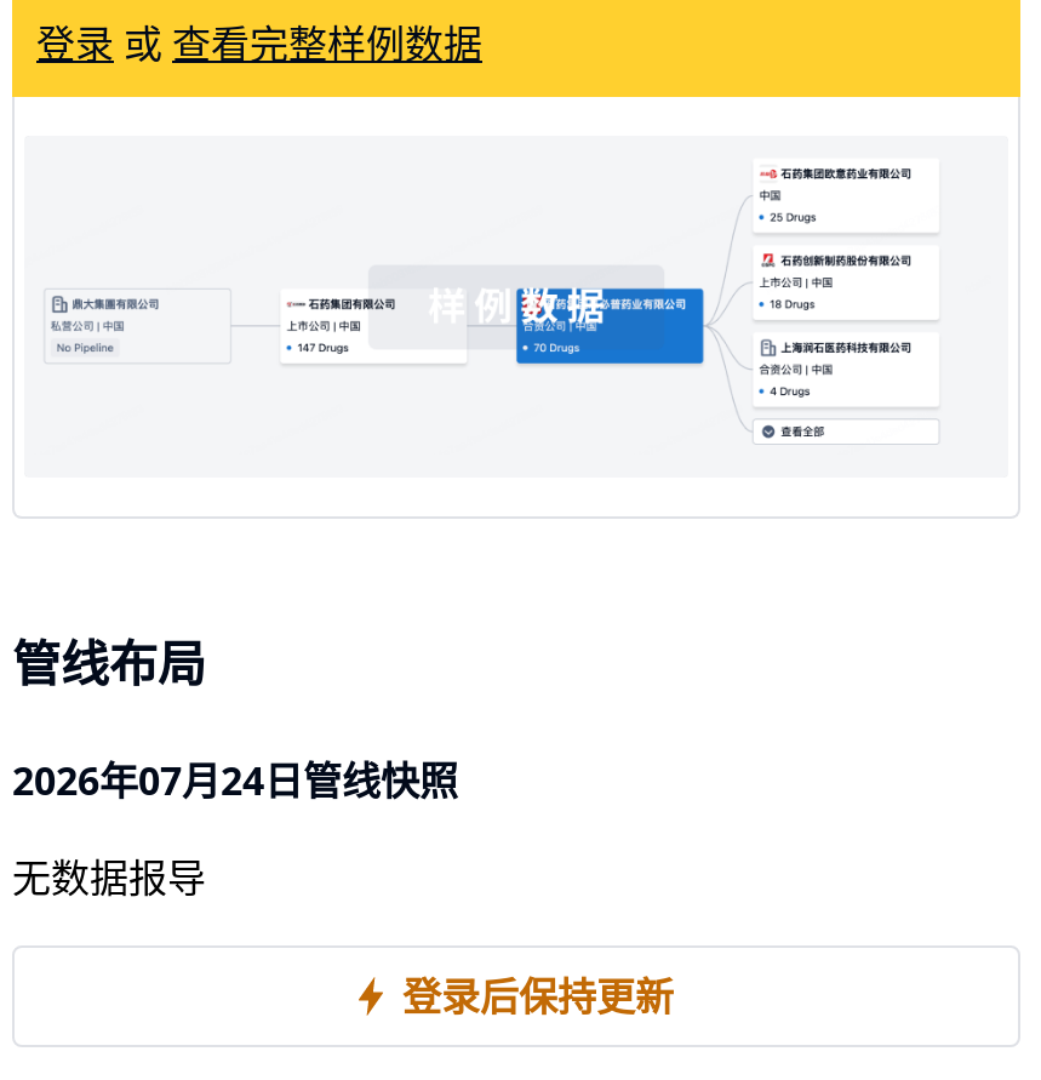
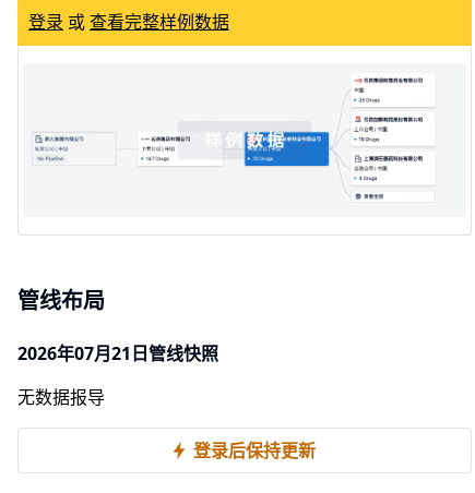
- 2026年07月24日管线快照
+ 2026年07月21日管线快照
